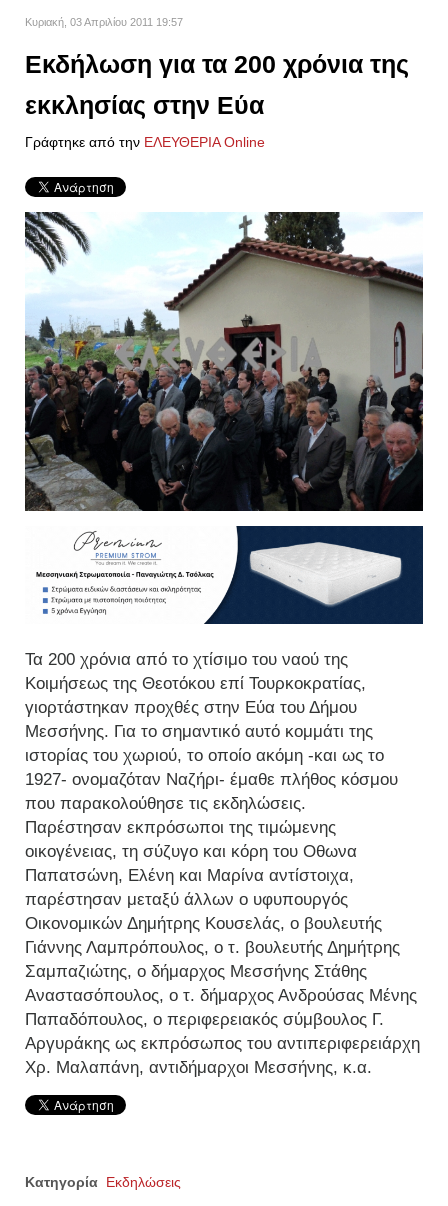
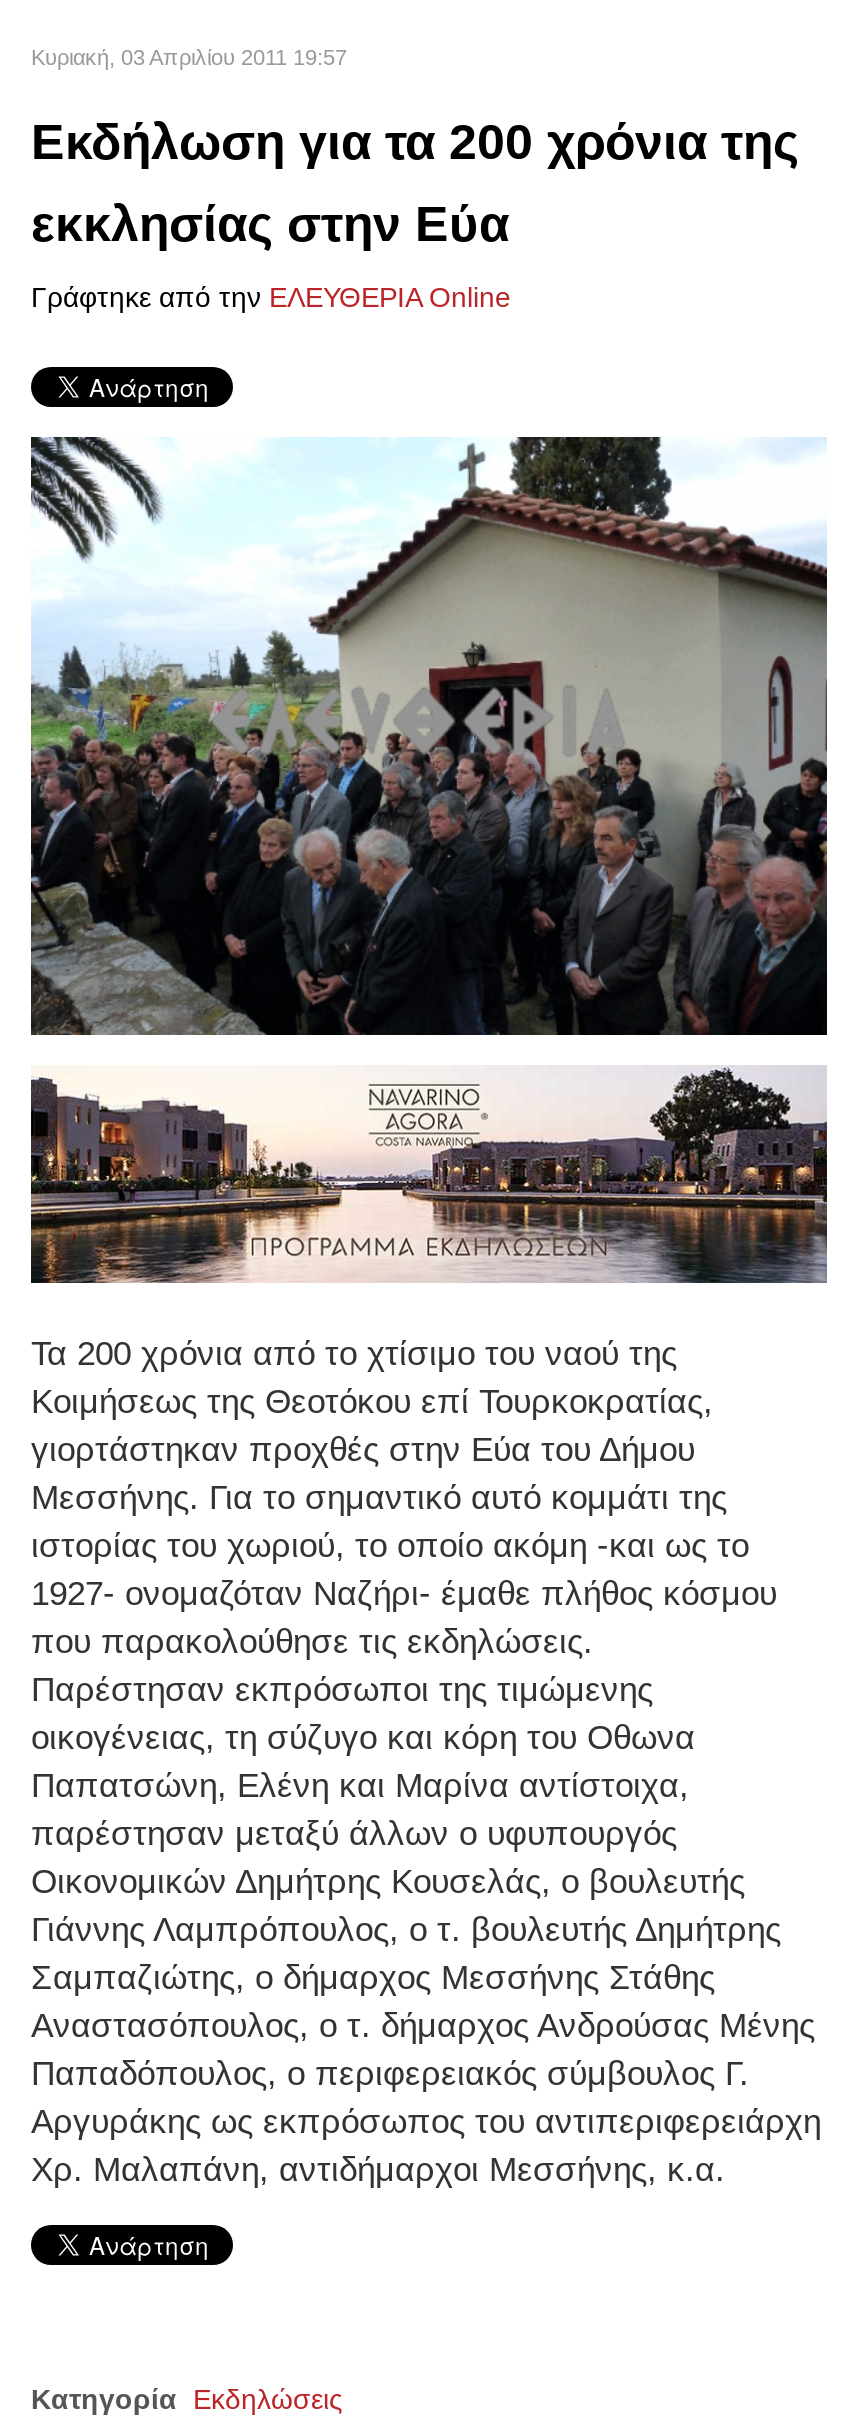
- [image]
+ [image]
